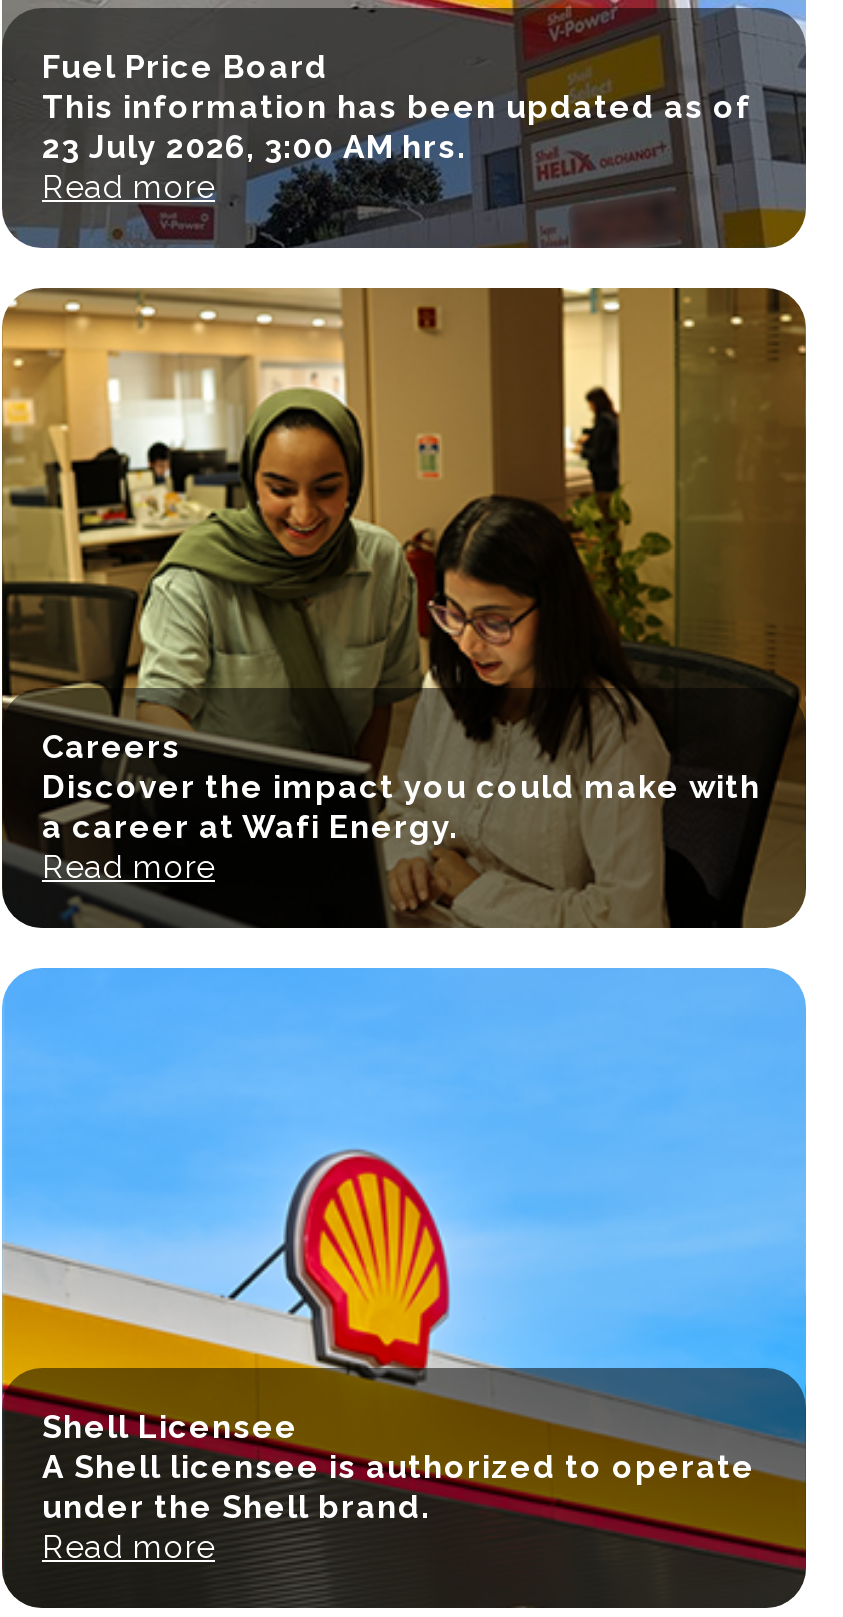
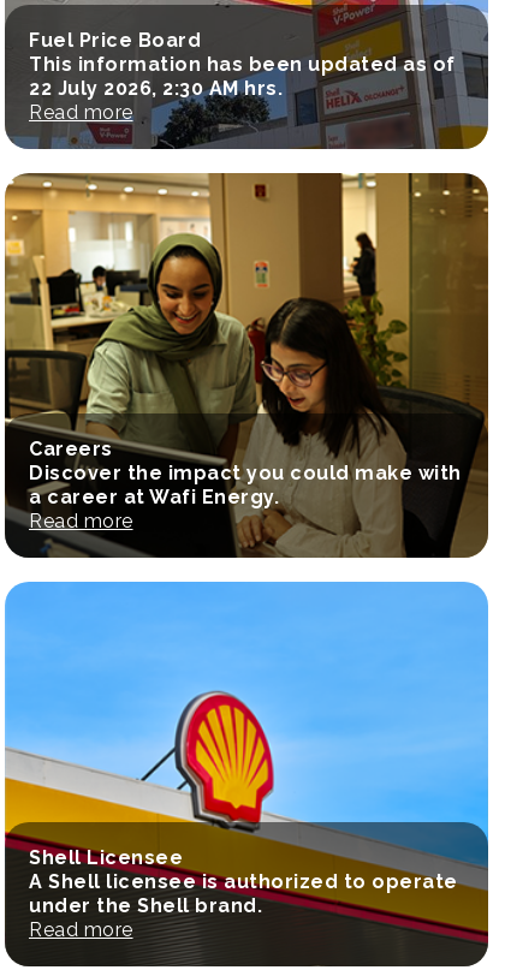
- 23 July 2026, 3:00 AM hrs.
+ 22 July 2026, 2:30 AM hrs.
